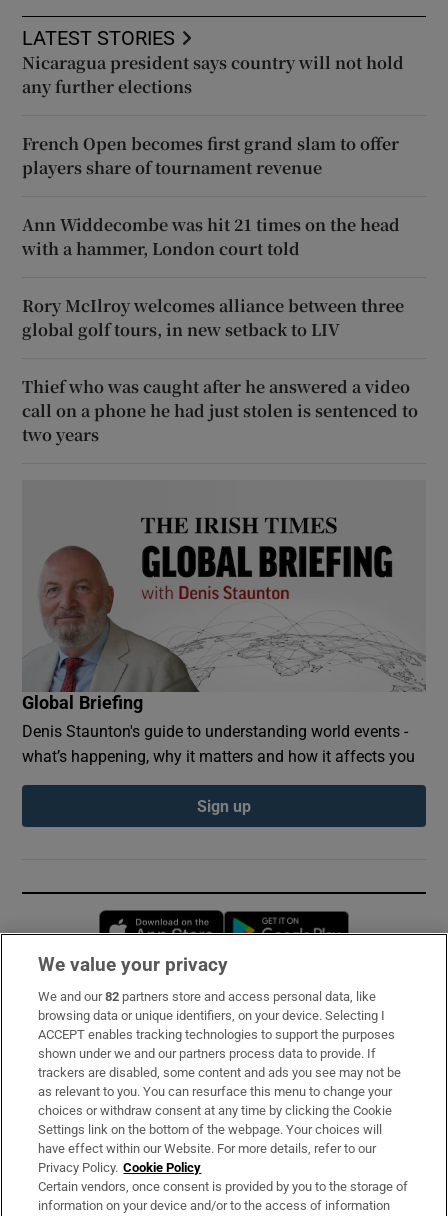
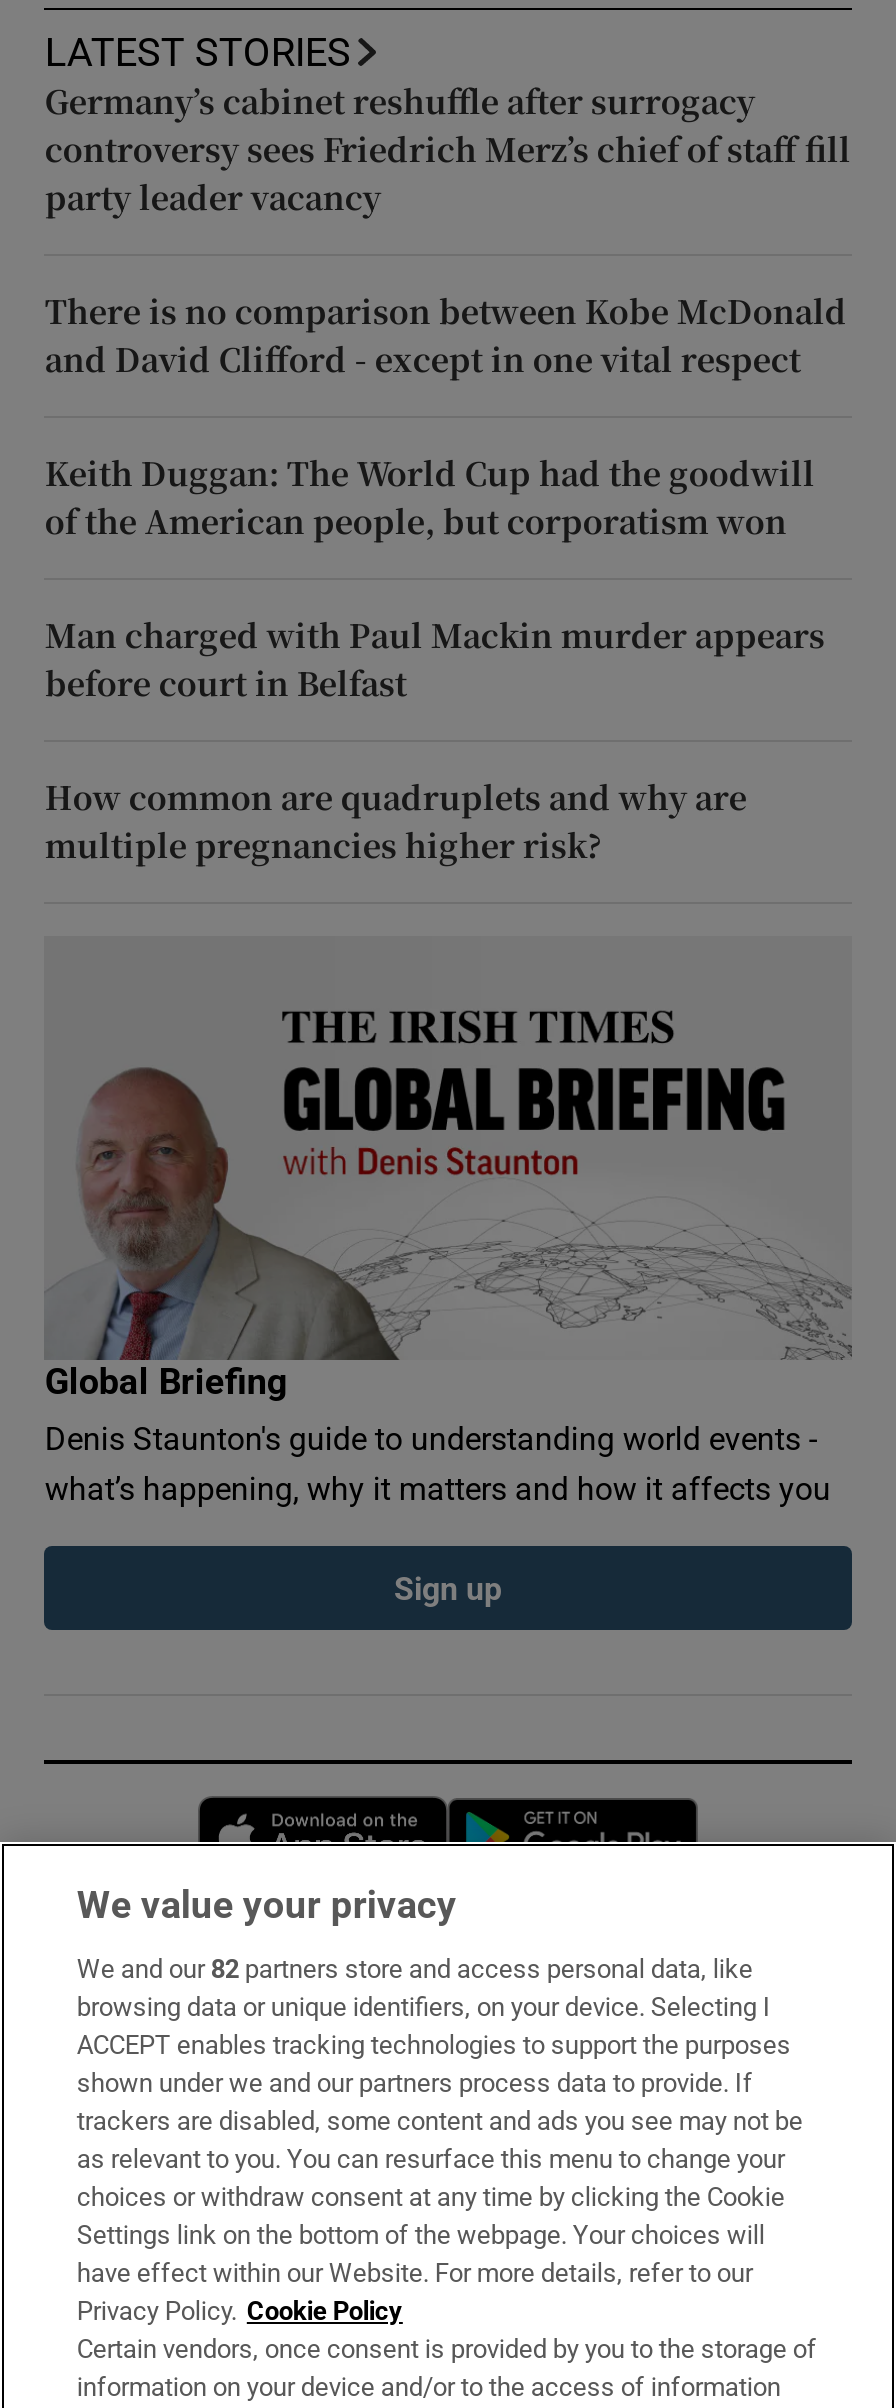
- Nicaragua president says country will not hold
- any further elections
+ Germany’s cabinet reshuffle after surrogacy
+ controversy sees Friedrich Merz’s chief of staff fill
+ party leader vacancy

- French Open becomes first grand slam to offer
- players share of tournament revenue
+ There is no comparison between Kobe McDonald
+ and David Clifford - except in one vital respect

- Ann Widdecombe was hit 21 times on the head
- with a hammer, London court told
+ Keith Duggan: The World Cup had the goodwill
+ of the American people, but corporatism won

- Rory McIlroy welcomes alliance between three
- global golf tours, in new setback to LIV
+ Man charged with Paul Mackin murder appears
+ before court in Belfast

- Thief who was caught after he answered a video
- call on a phone he had just stolen is sentenced to
- two years
+ How common are quadruplets and why are
+ multiple pregnancies higher risk?
